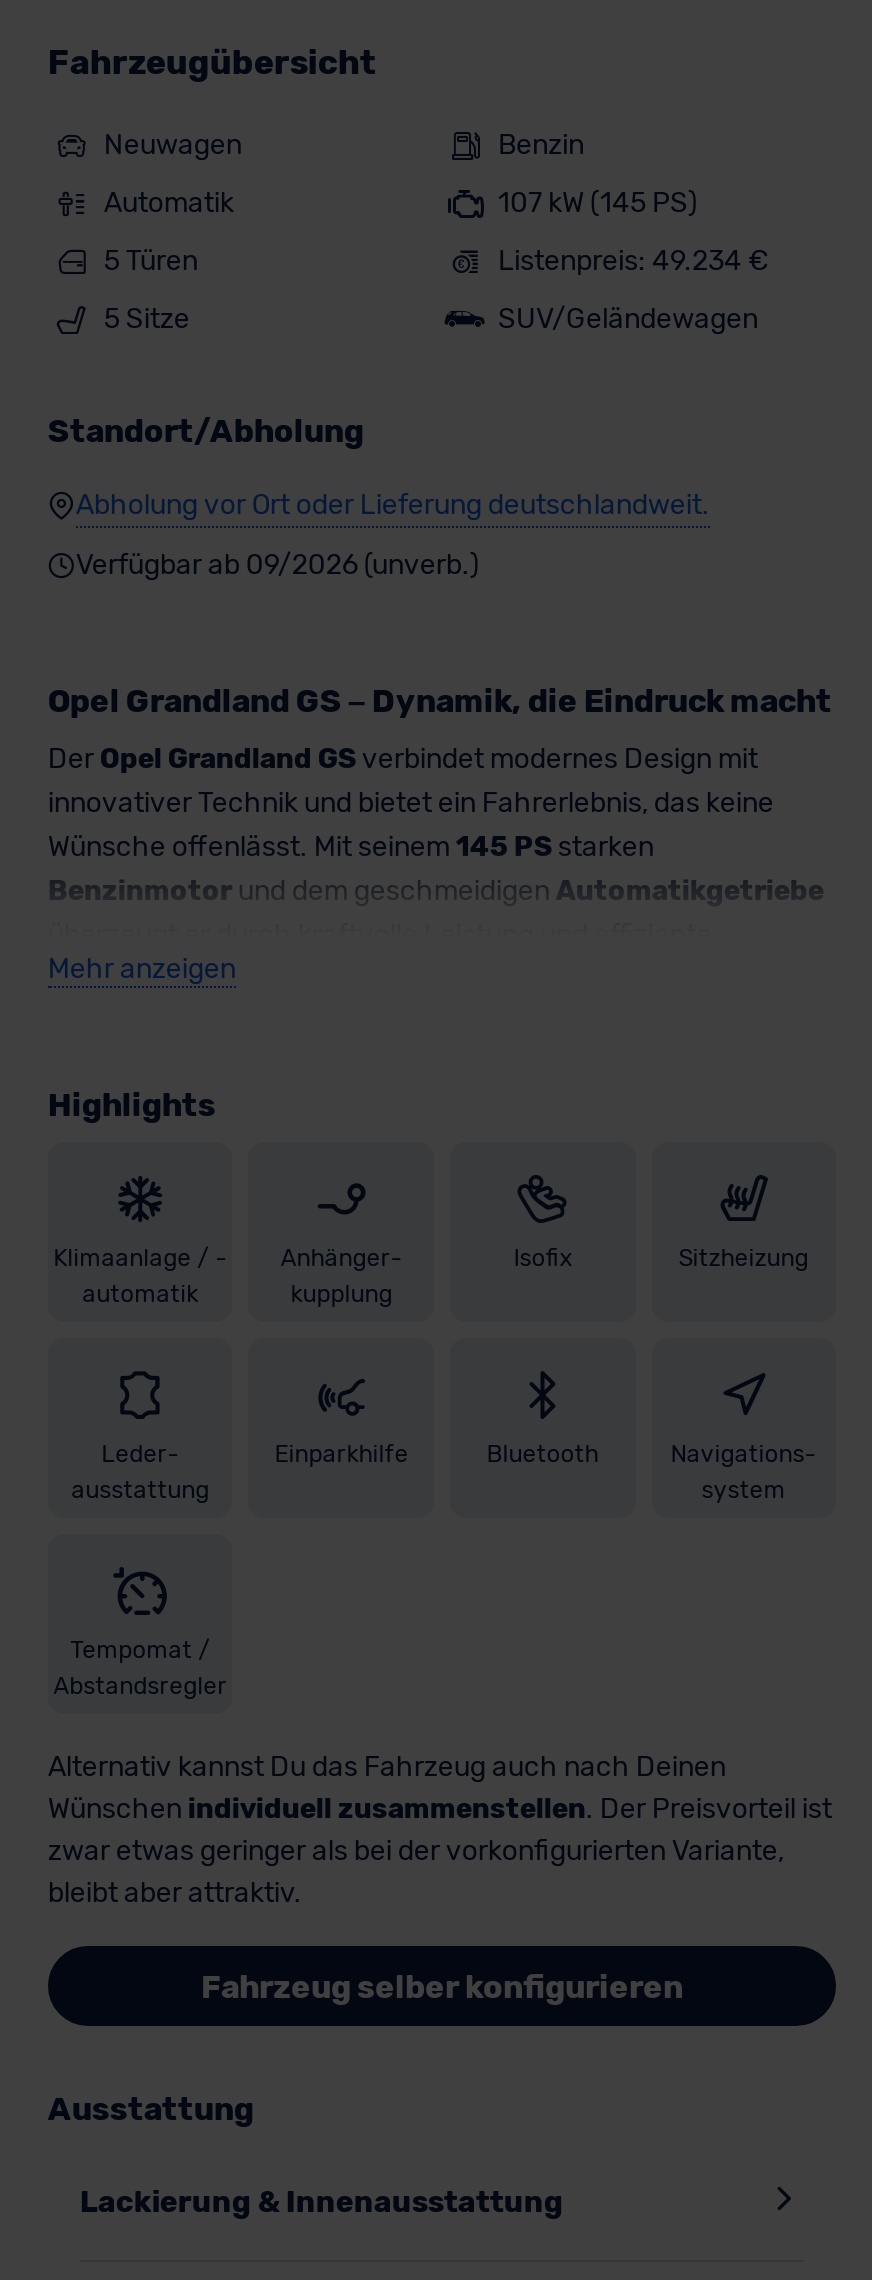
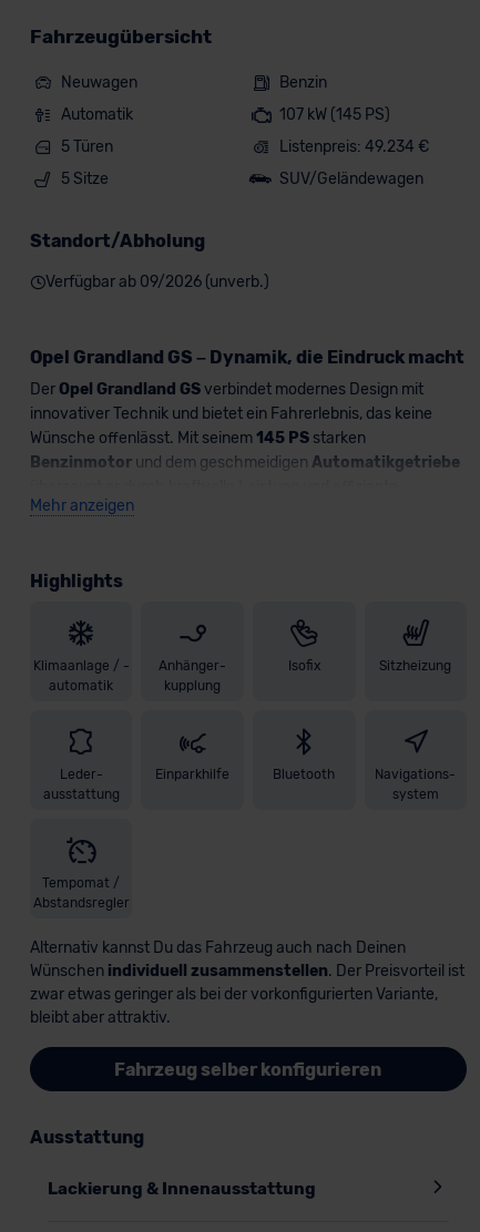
- Abholung vor Ort oder Lieferung deutschlandweit.
